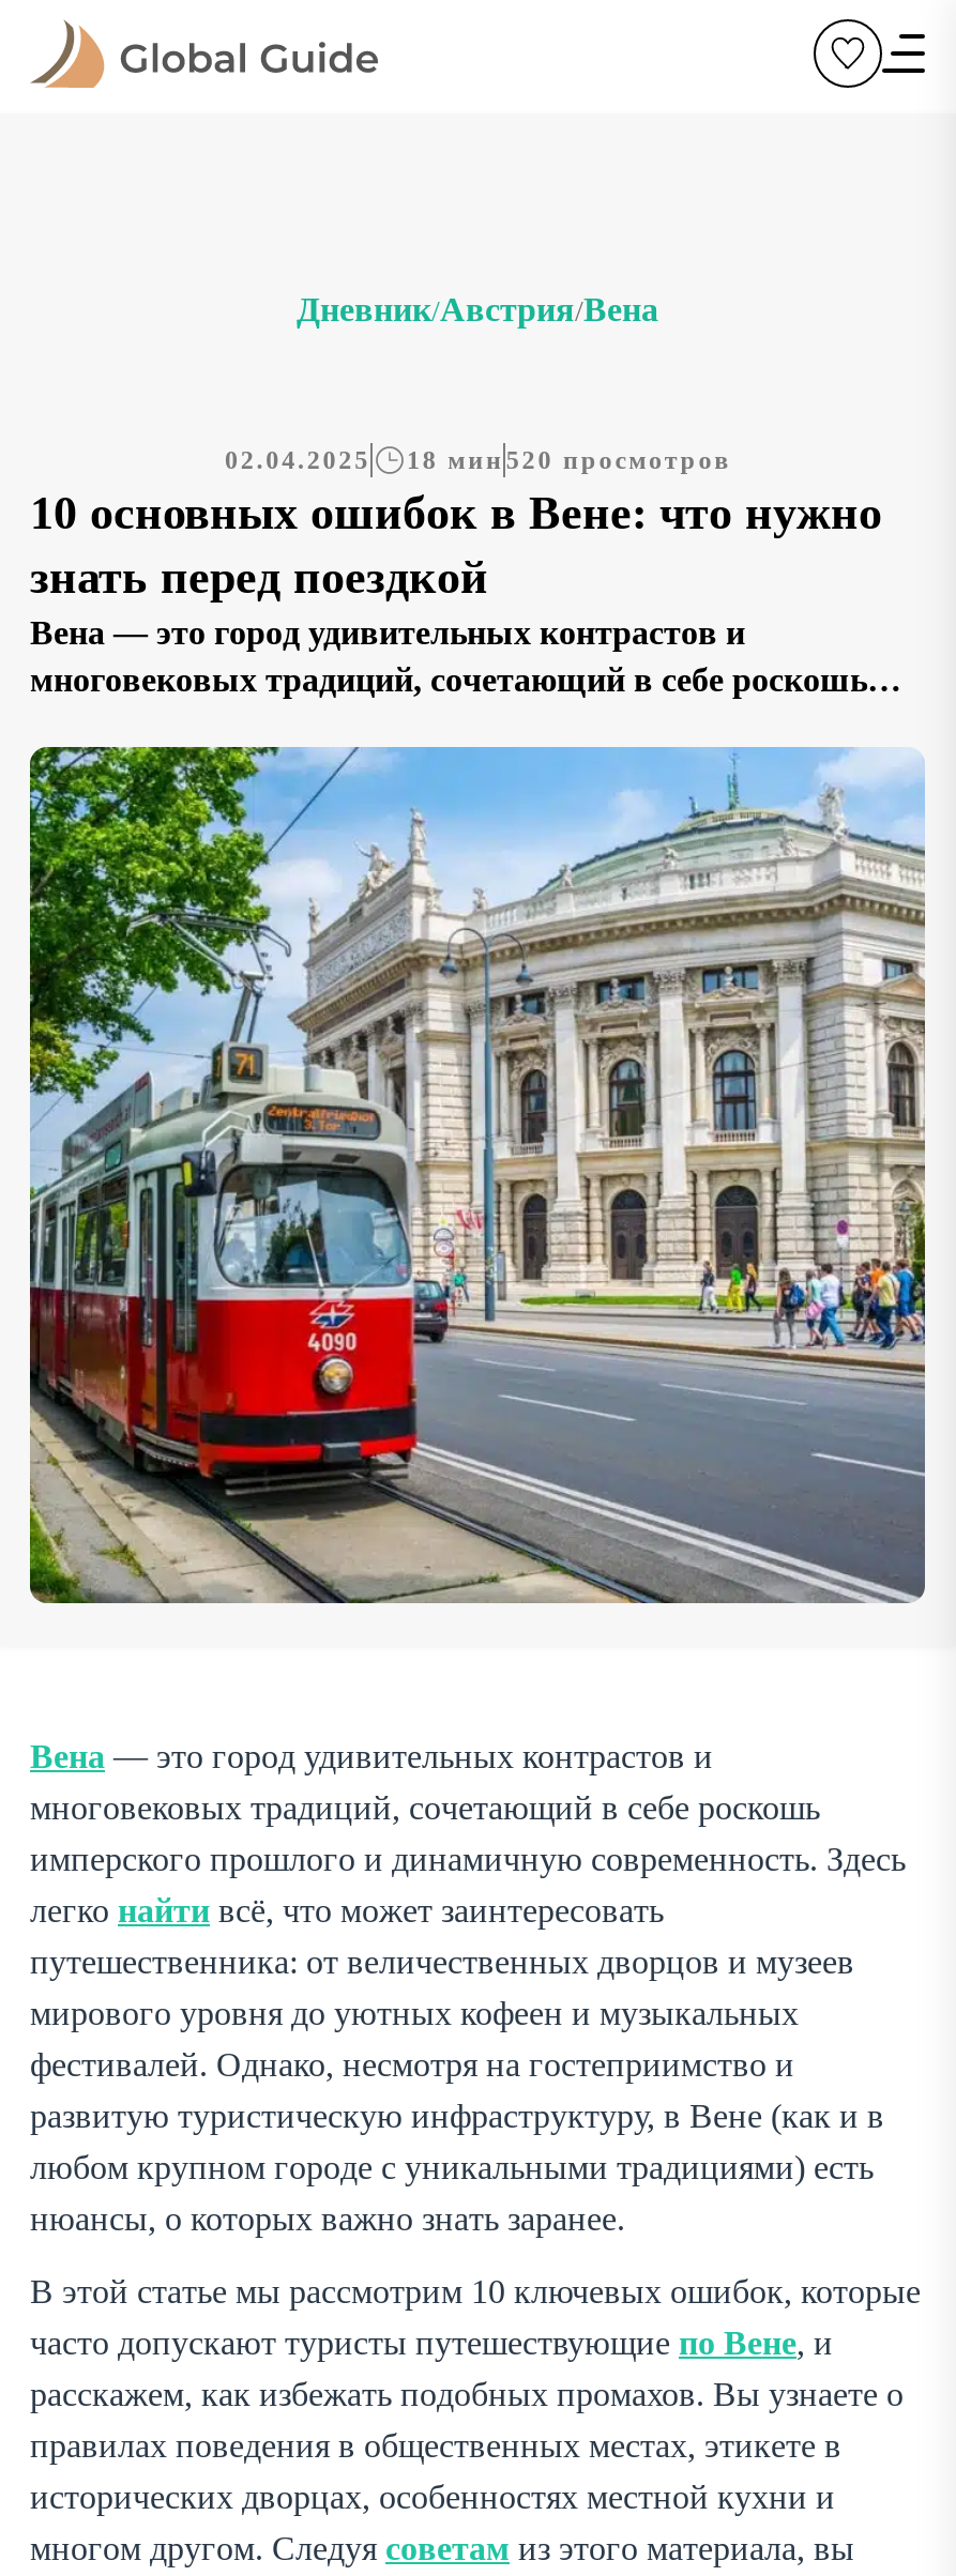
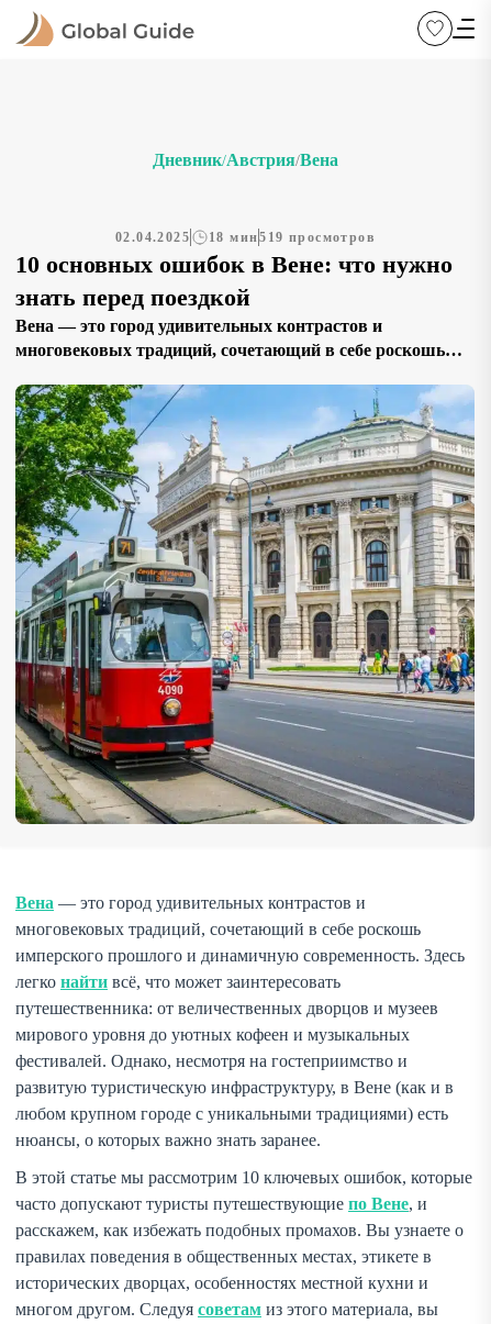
- 18 мин520 просмотров
+ 18 мин519 просмотров
